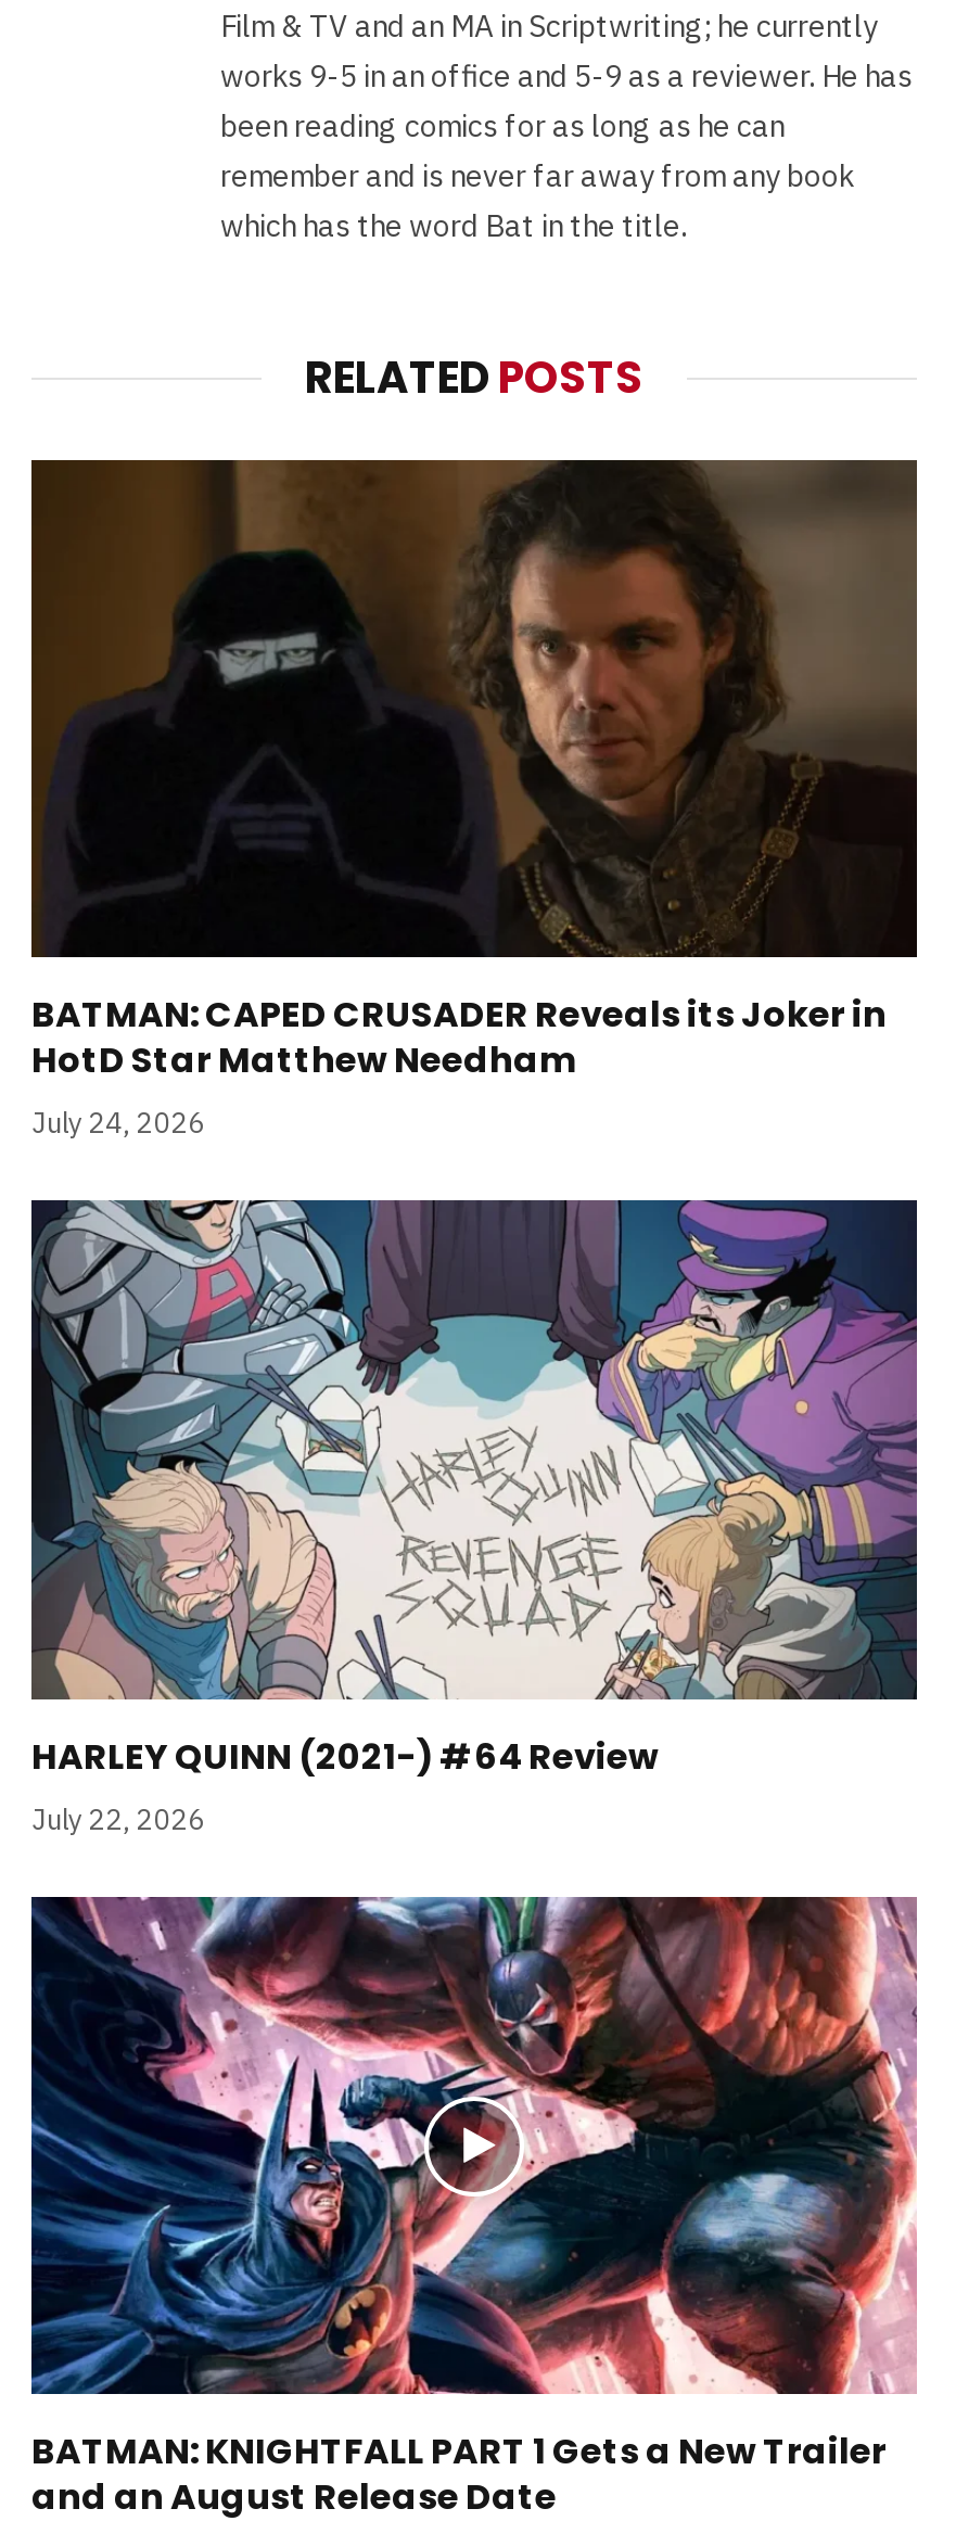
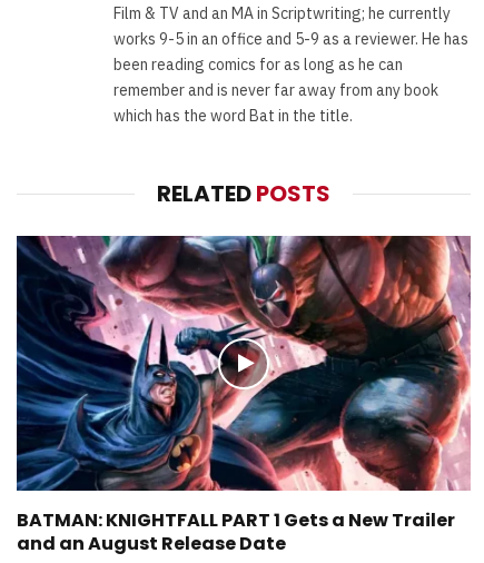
- [image]
- BATMAN: CAPED CRUSADER Reveals its Joker in
- HotD Star Matthew Needham
- July 24, 2026

- [image]
- HARLEY QUINN (2021-) #64 Review
- July 22, 2026
